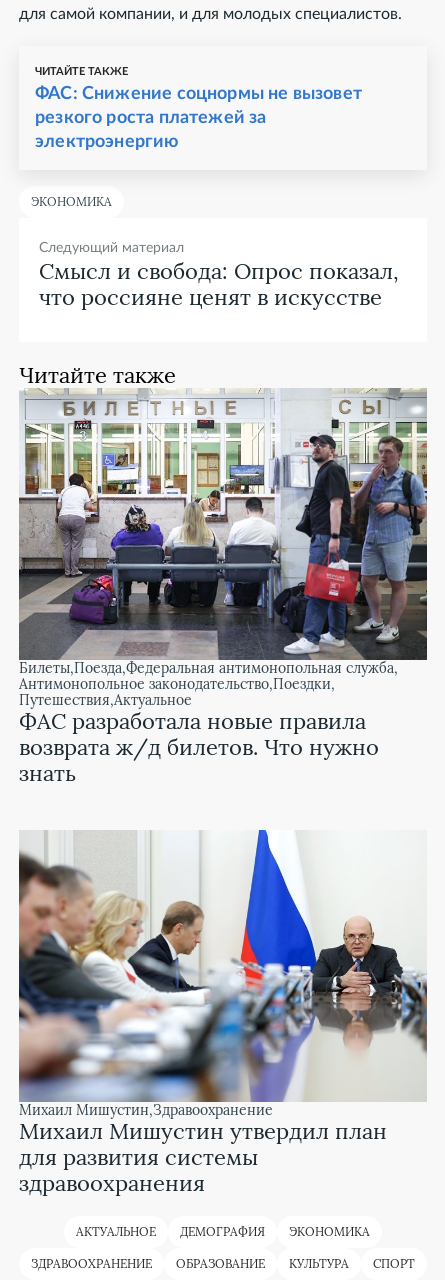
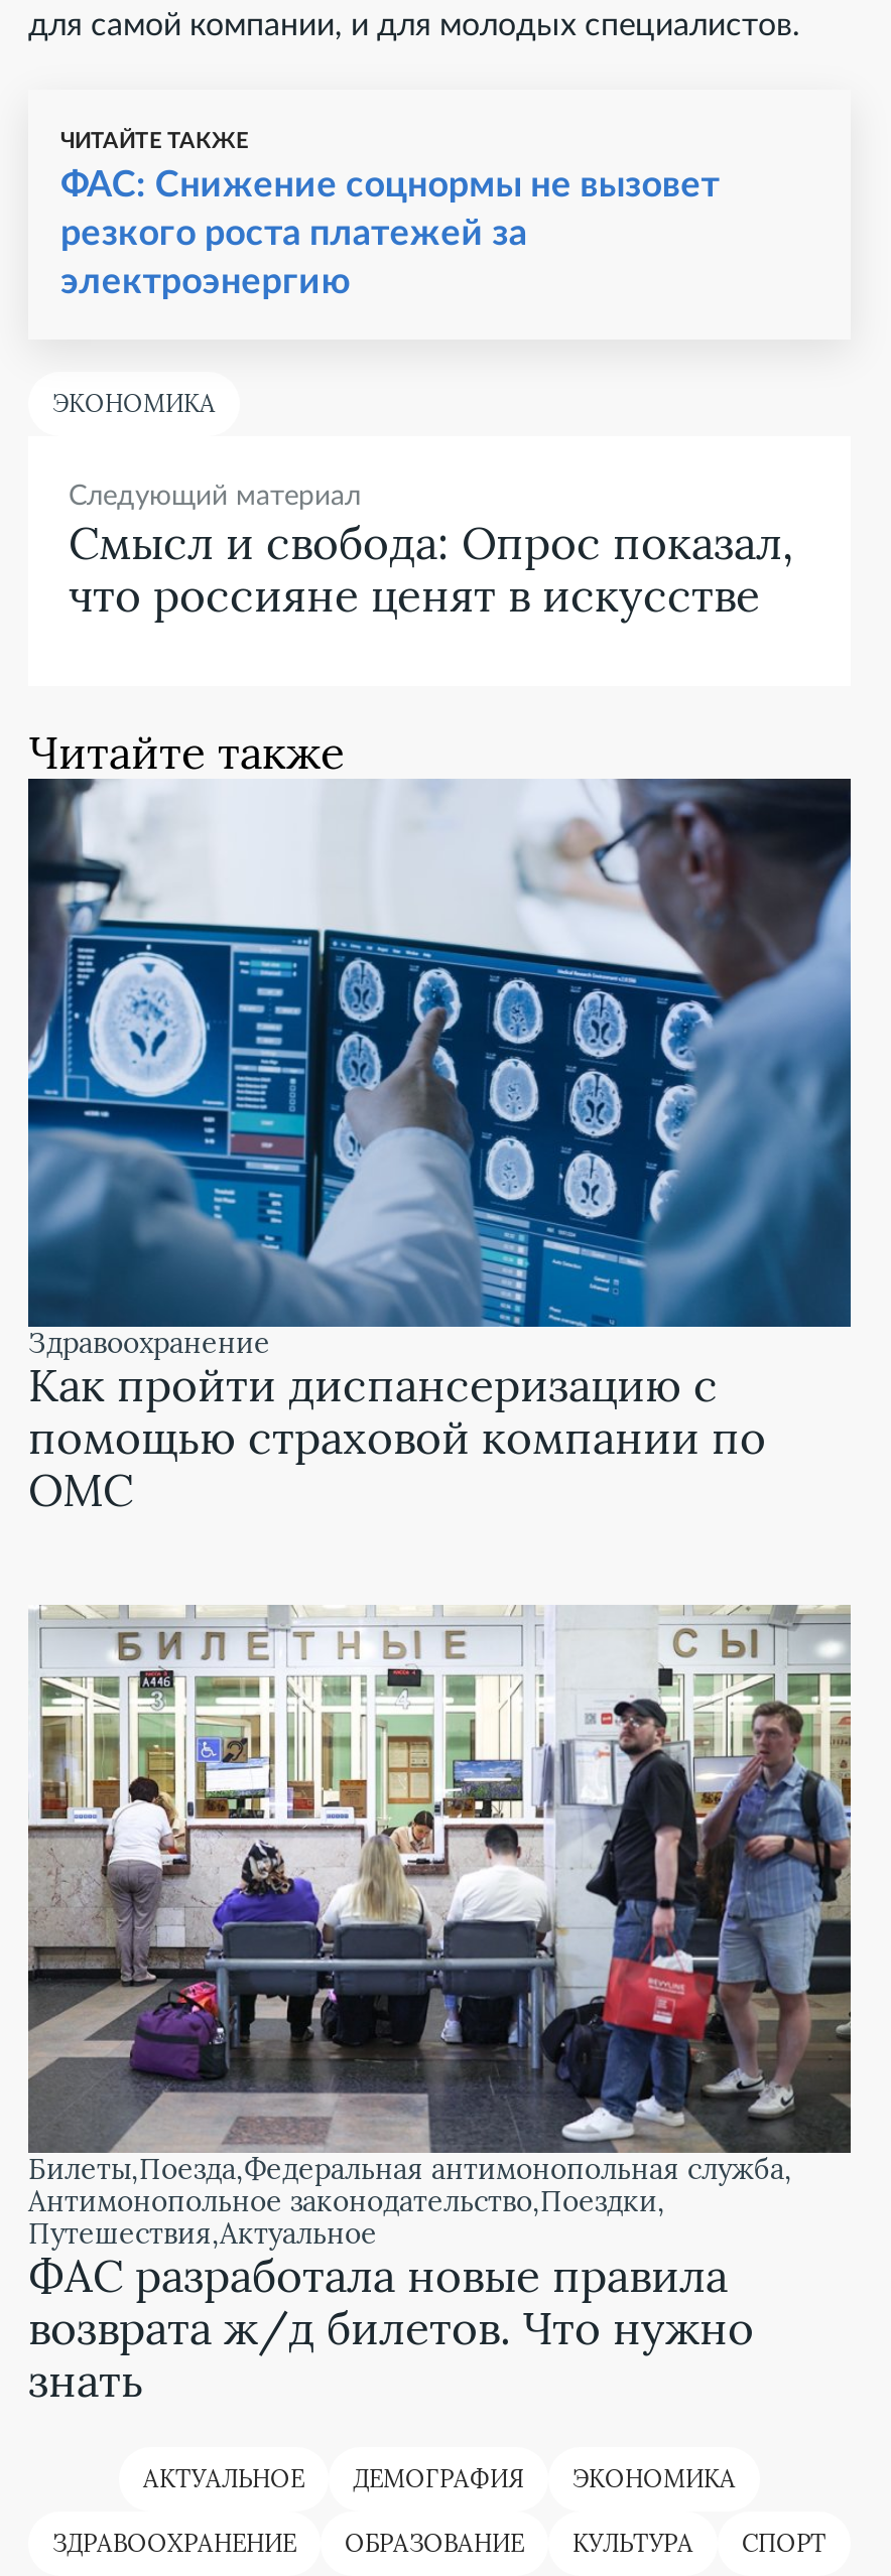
+ [image]
+ Как пройти диспансеризацию с
+ помощью страховой компании по
+ ОМС

moved down: [image] | билеты | поезда | ... | возврата ж/д билетов. Что нужно | знать

- [image]
- Михаил Мишустин
- Михаил Мишустин утвердил план
- для развития системы
- здравоохранения

moved up: Здравоохранение
